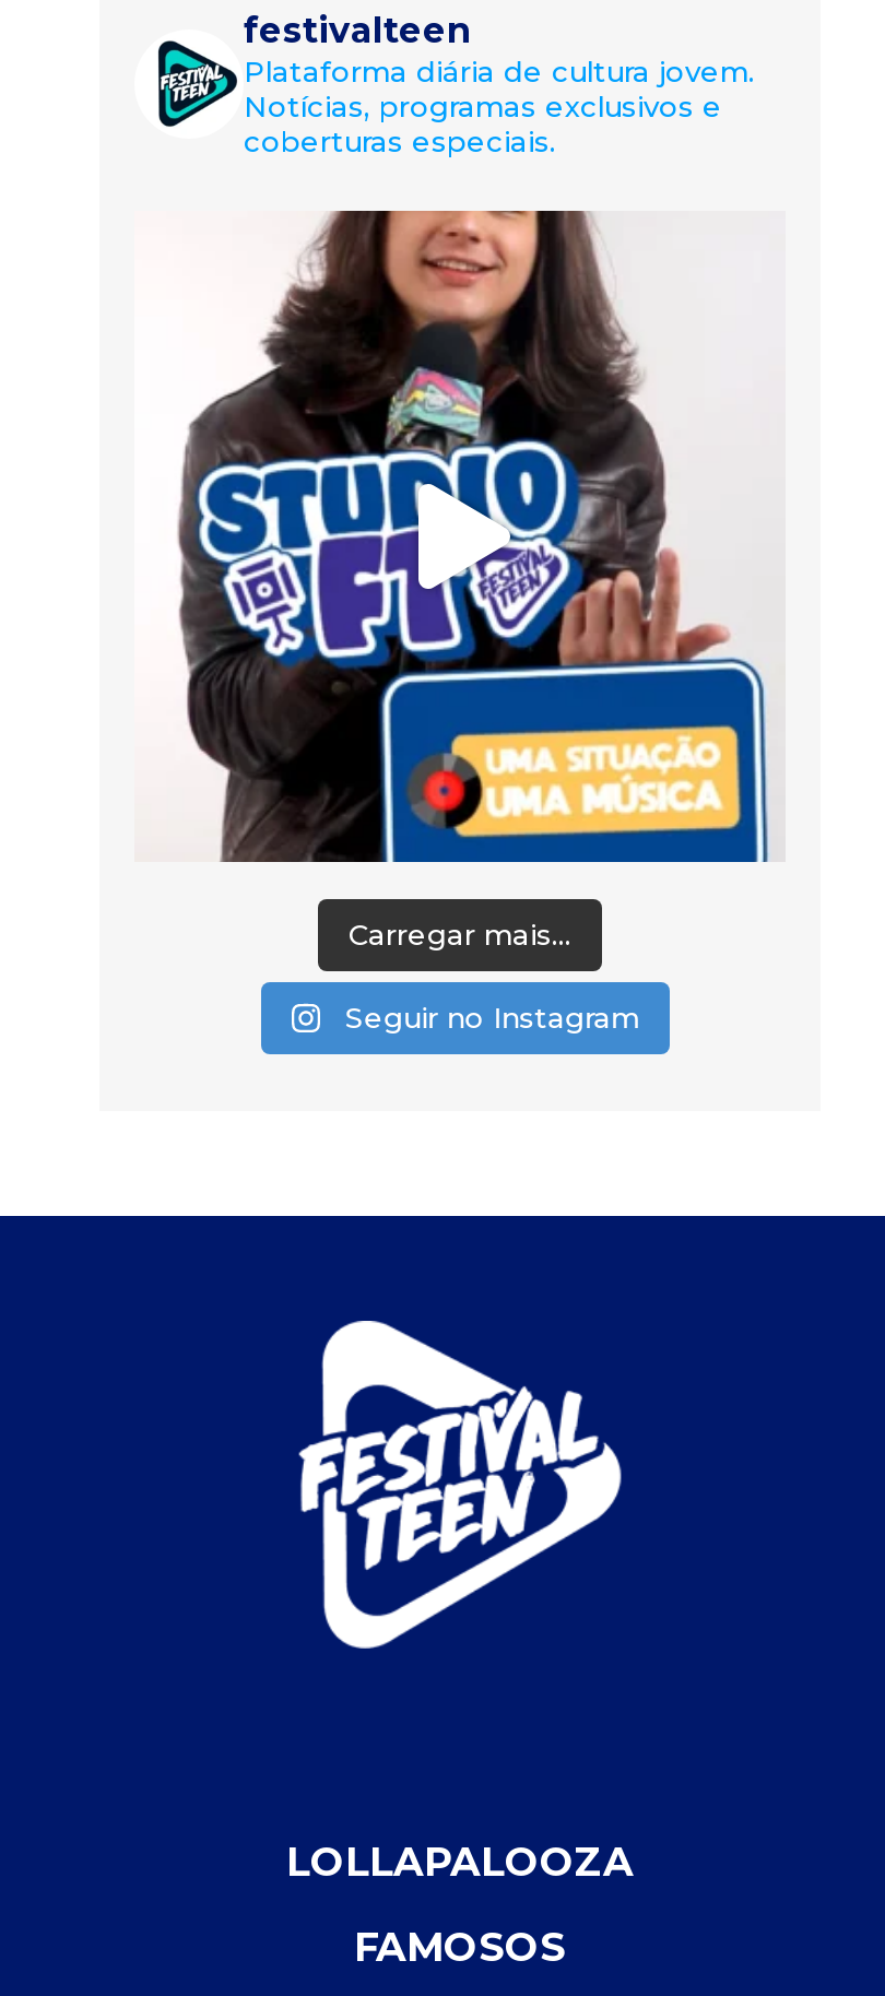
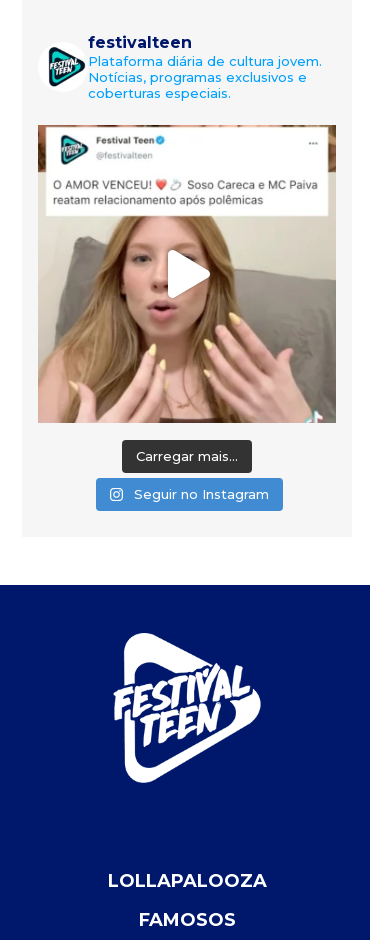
- [image]
+ [image]
